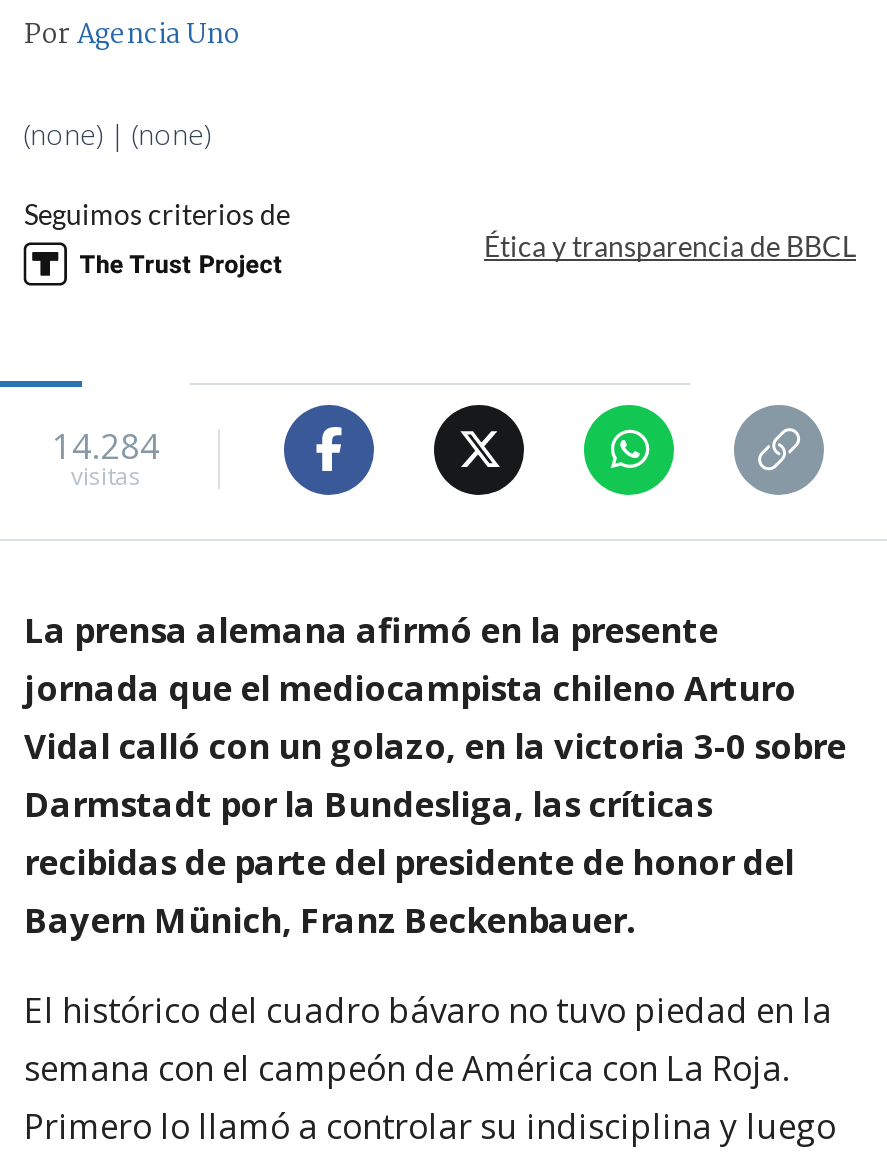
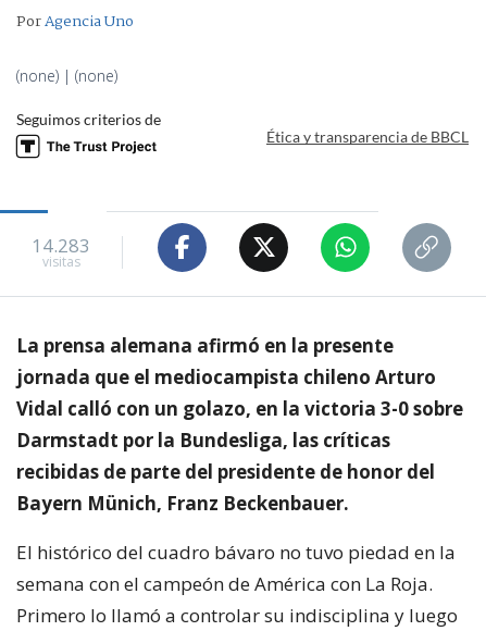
- 14.284
+ 14.283
